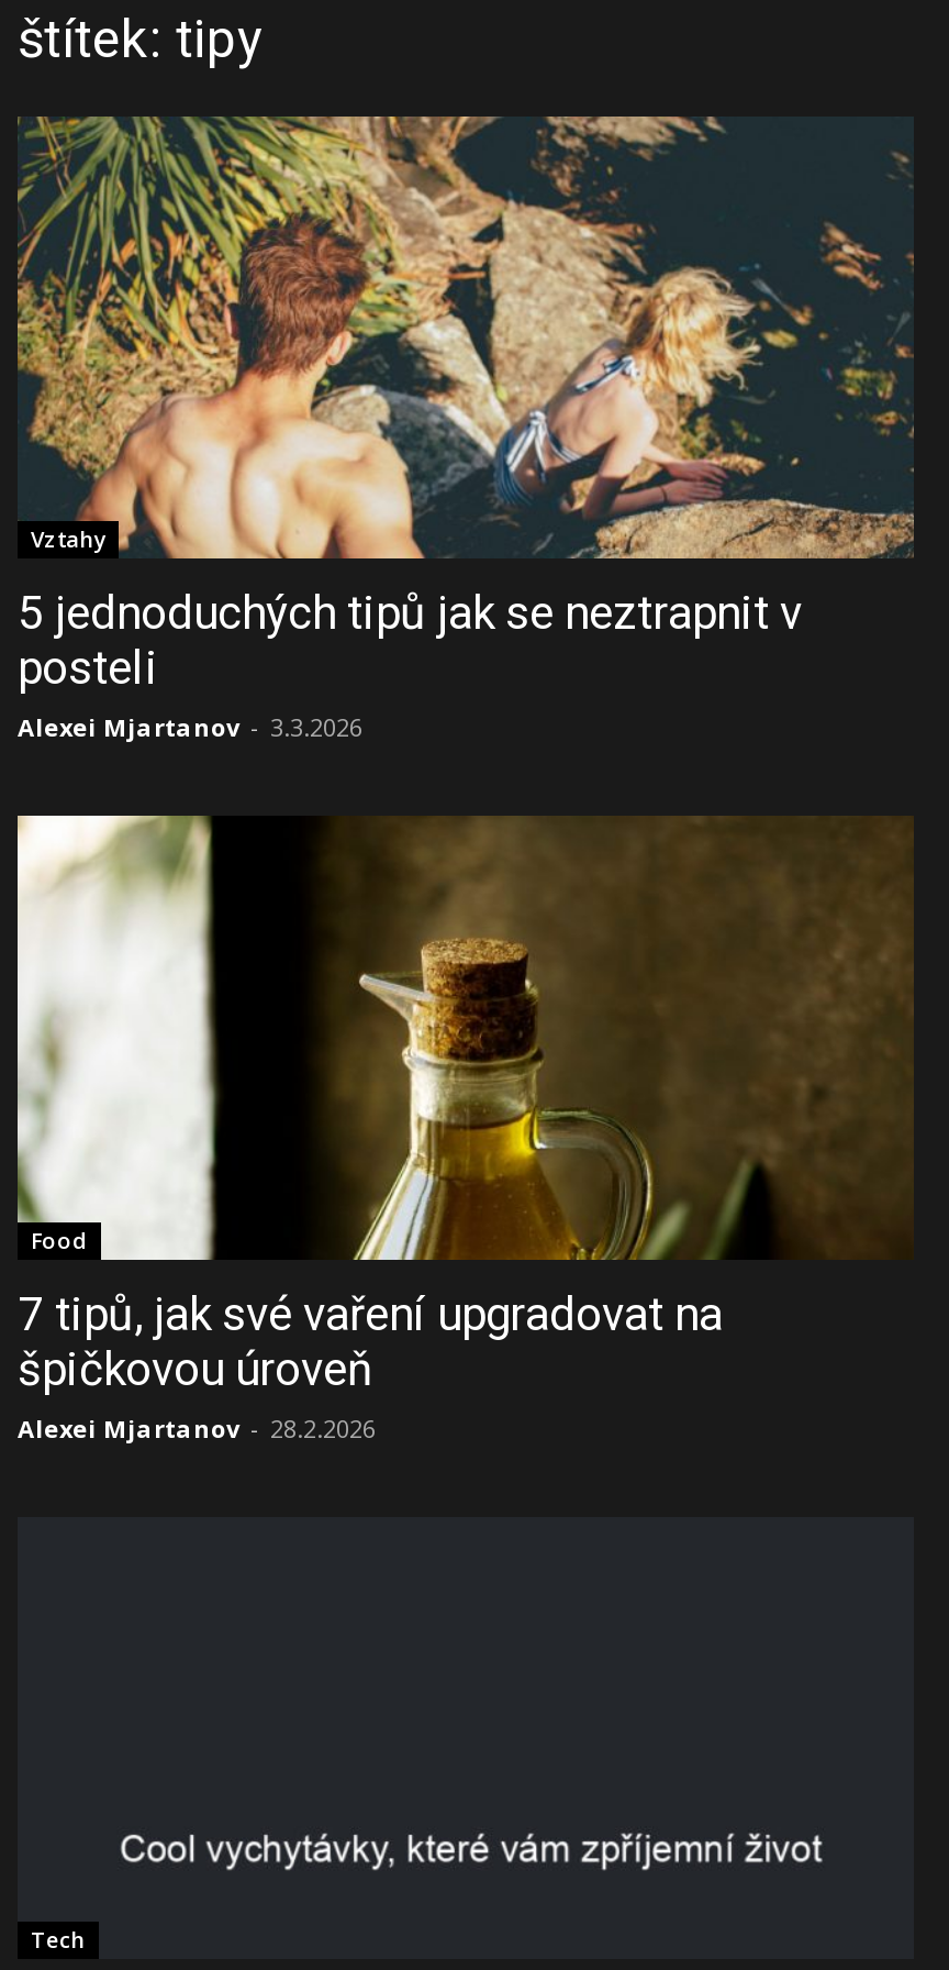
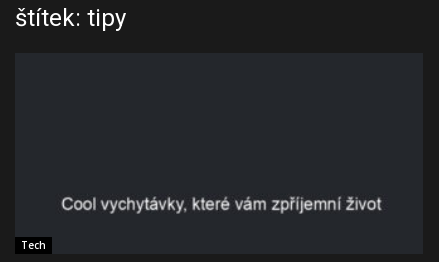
- [image]
- Vztahy
- 5 jednoduchých tipů jak se neztrapnit v
- posteli
- Alexei Mjartanov - 3.3.2026

- [image]
- Food
- 7 tipů, jak své vaření upgradovat na
- špičkovou úroveň
- Alexei Mjartanov - 28.2.2026

- [image]
